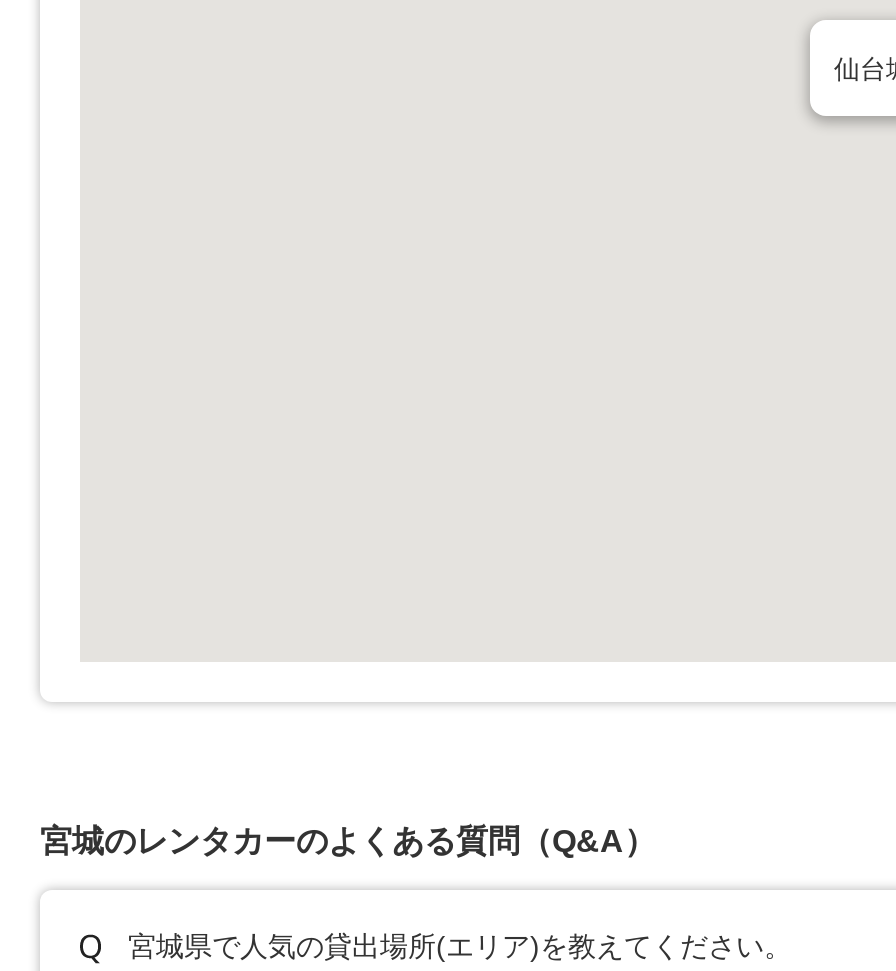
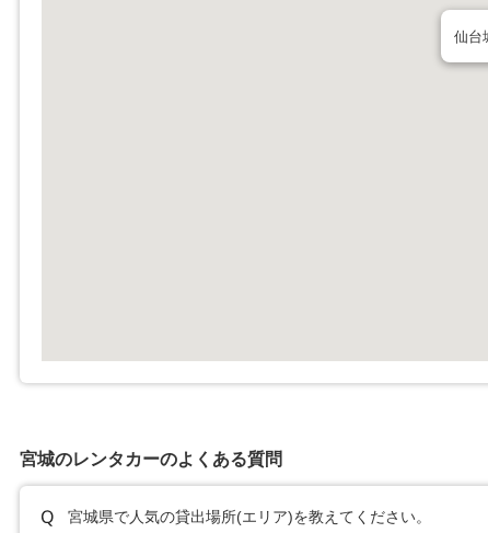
- 宮城のレンタカーのよくある質問（Q&A）
+ 宮城のレンタカーのよくある質問
